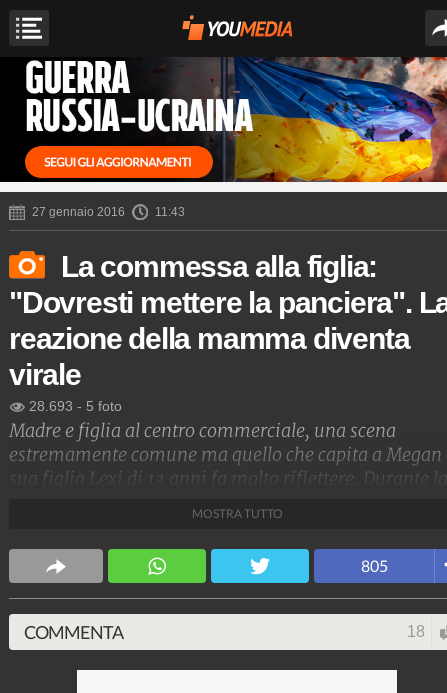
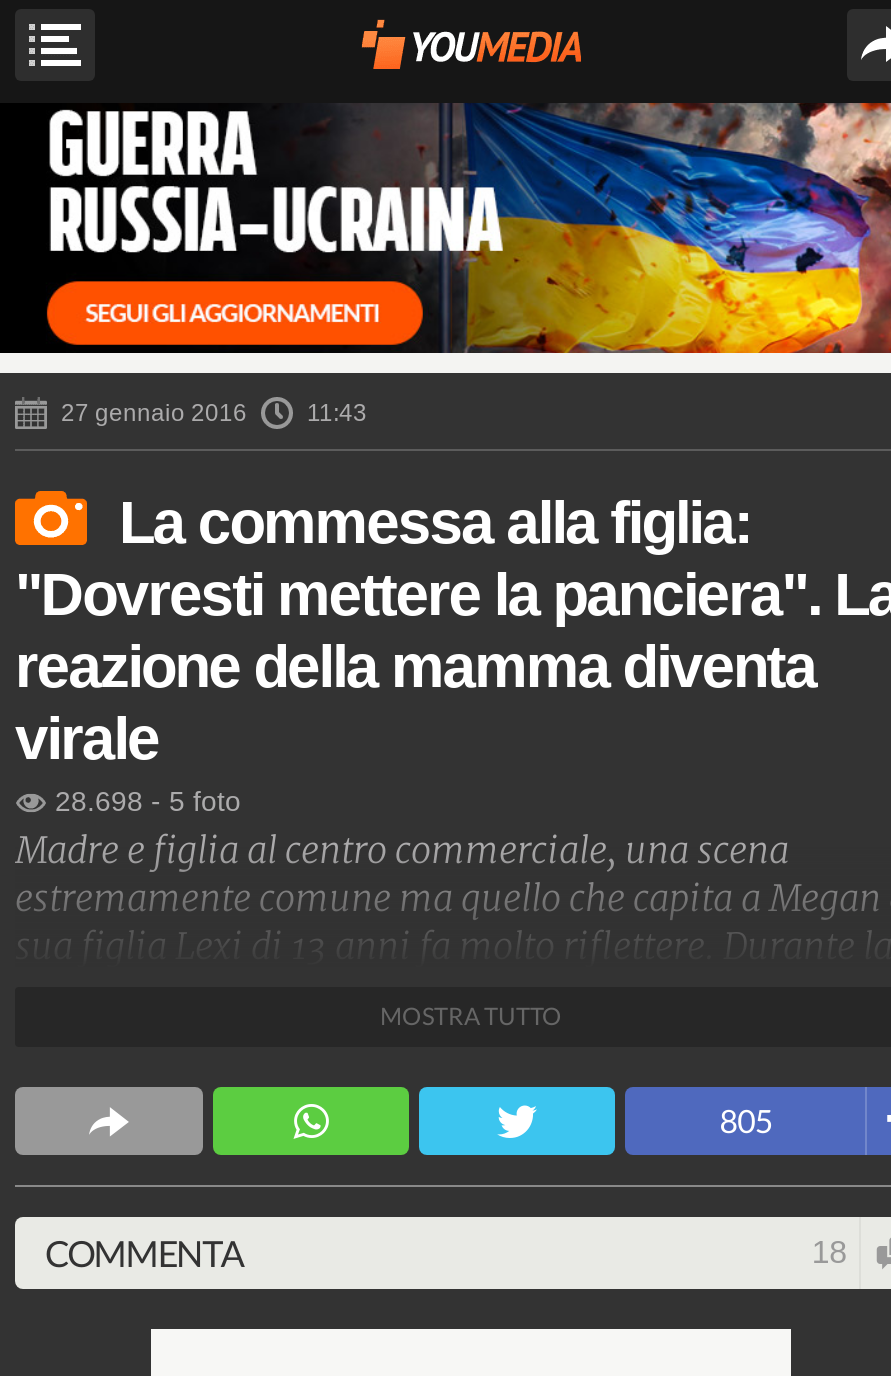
- 28.693 - 5 foto
+ 28.698 - 5 foto
